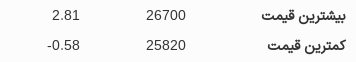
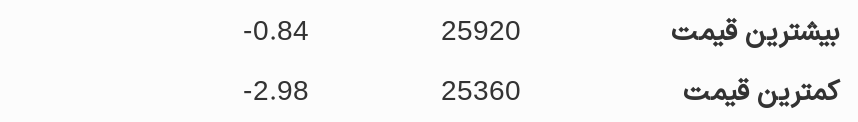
- 2.81
+ -0.84

- 26700
+ 25920

- -0.58
+ -2.98

- 25820
+ 25360
